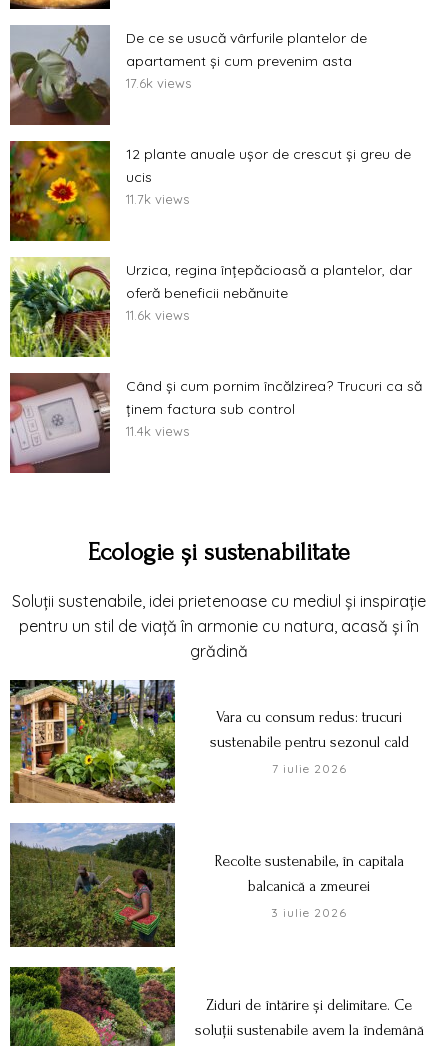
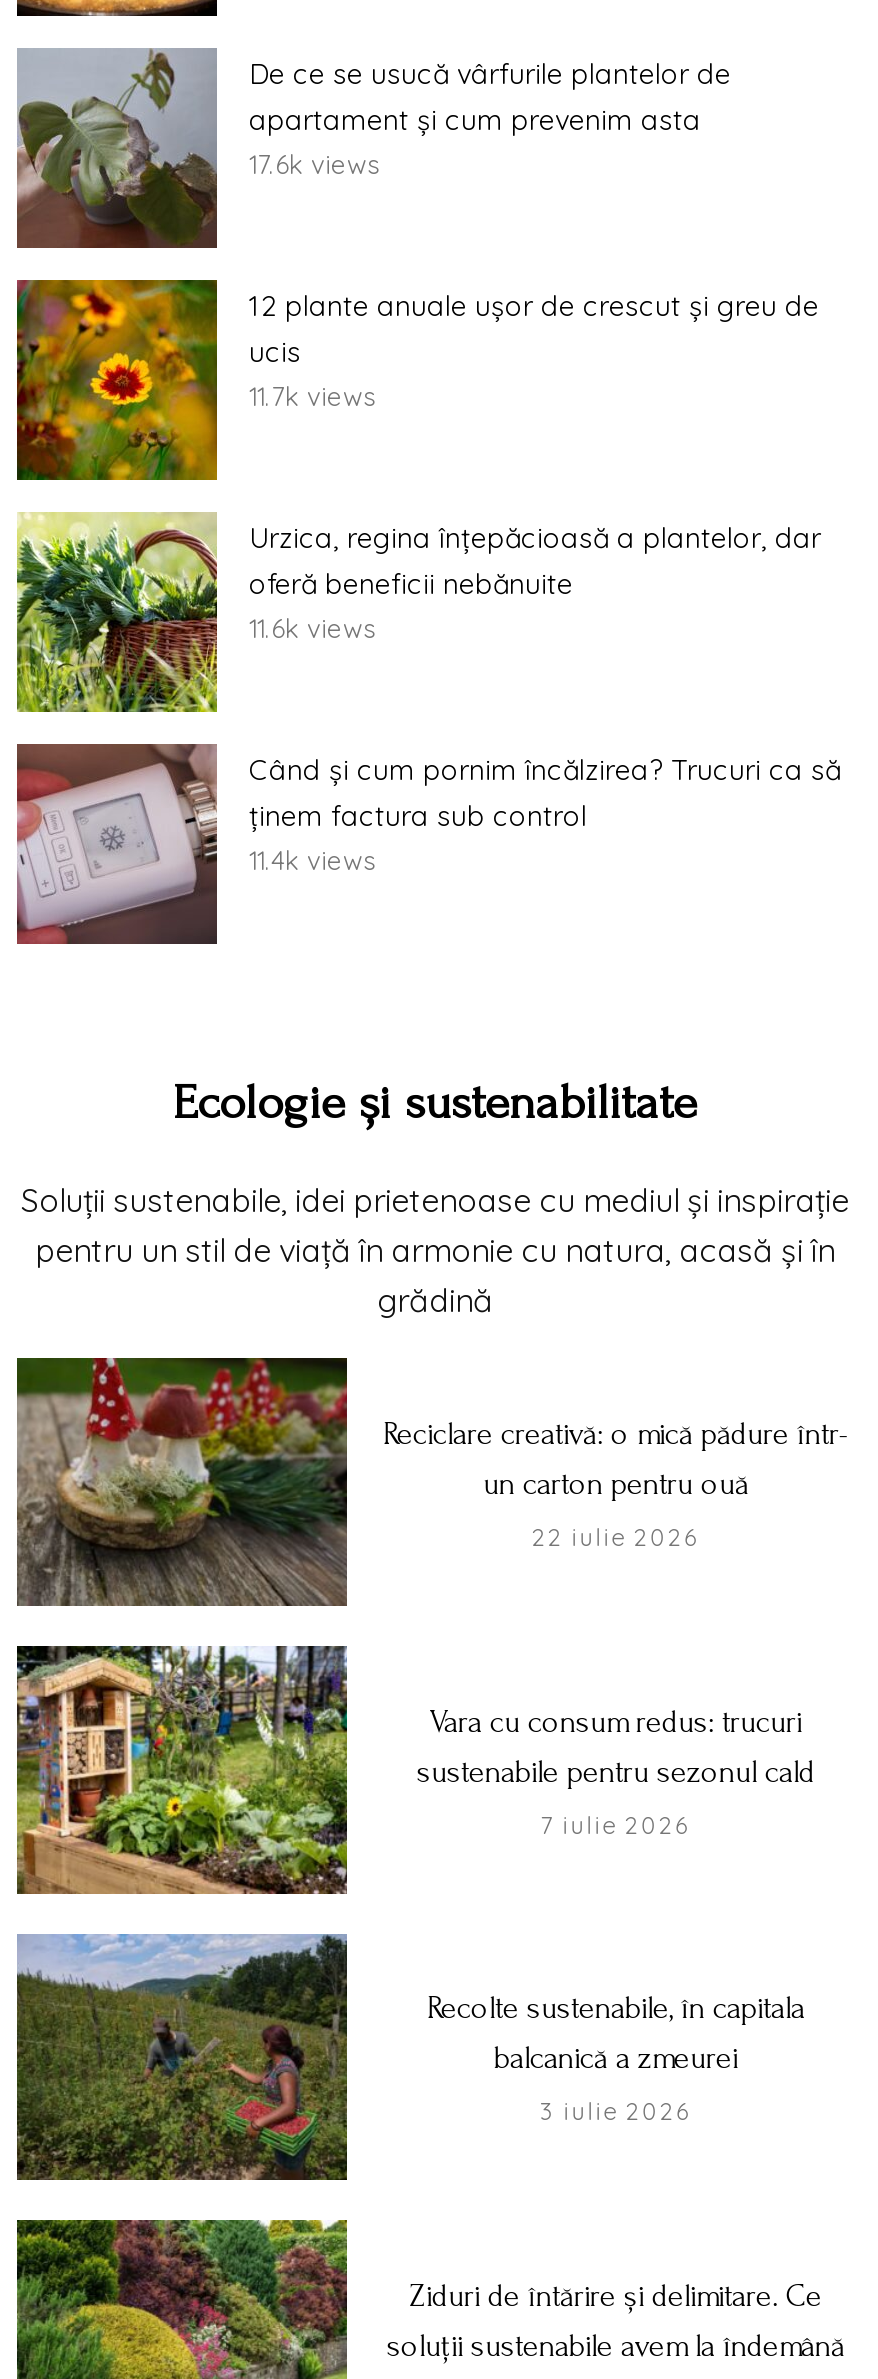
+ [image]
+ Reciclare creativă: o mică pădure într-
+ un carton pentru ouă
+ 22 iulie 2026
